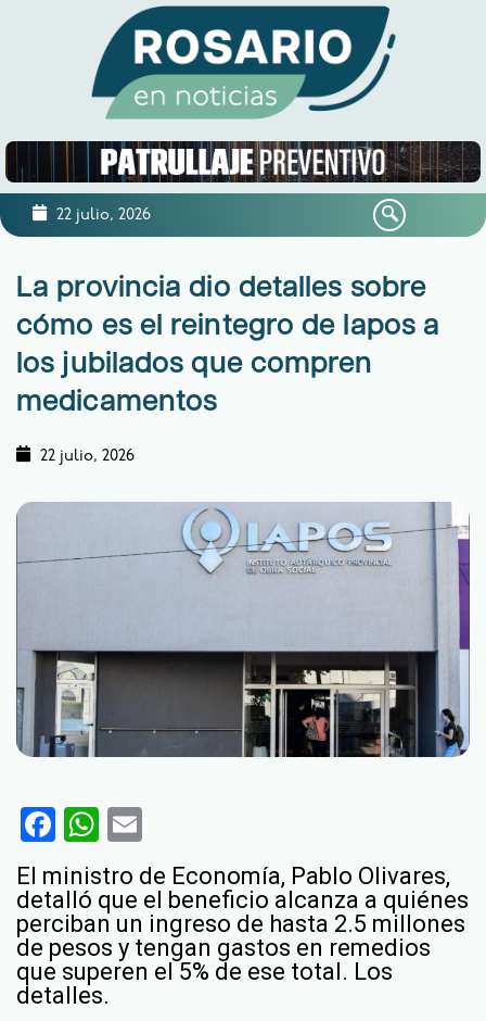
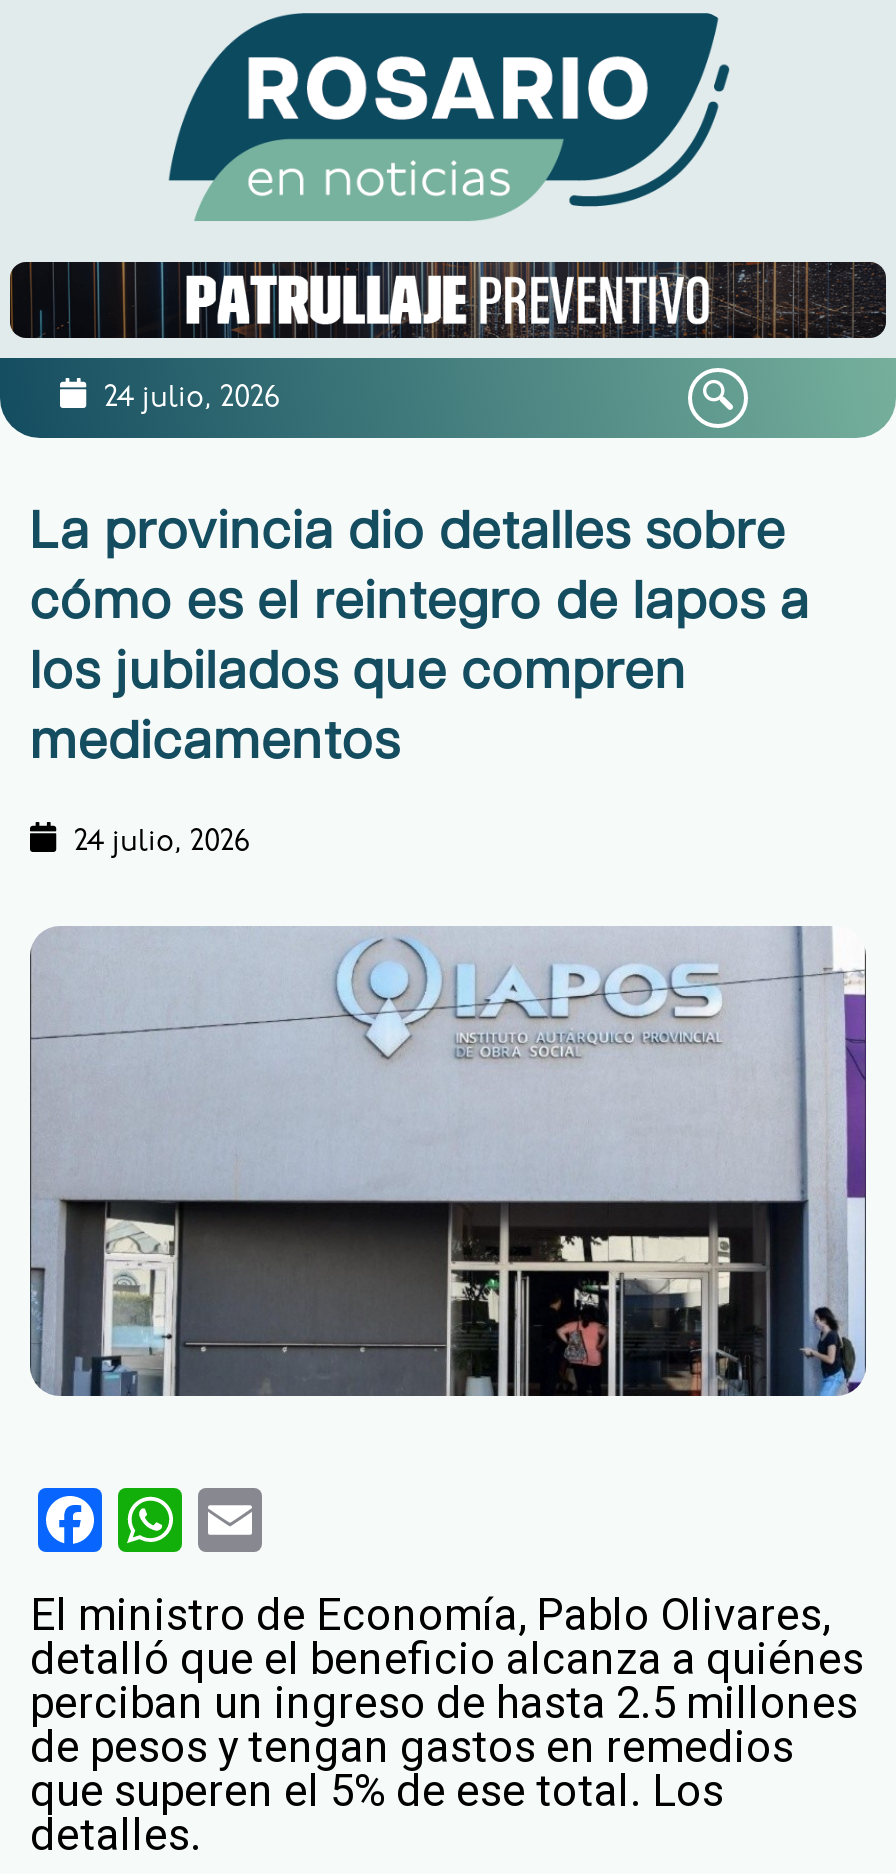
- 22 julio, 2026
+ 24 julio, 2026

- 22 julio, 2026
+ 24 julio, 2026
